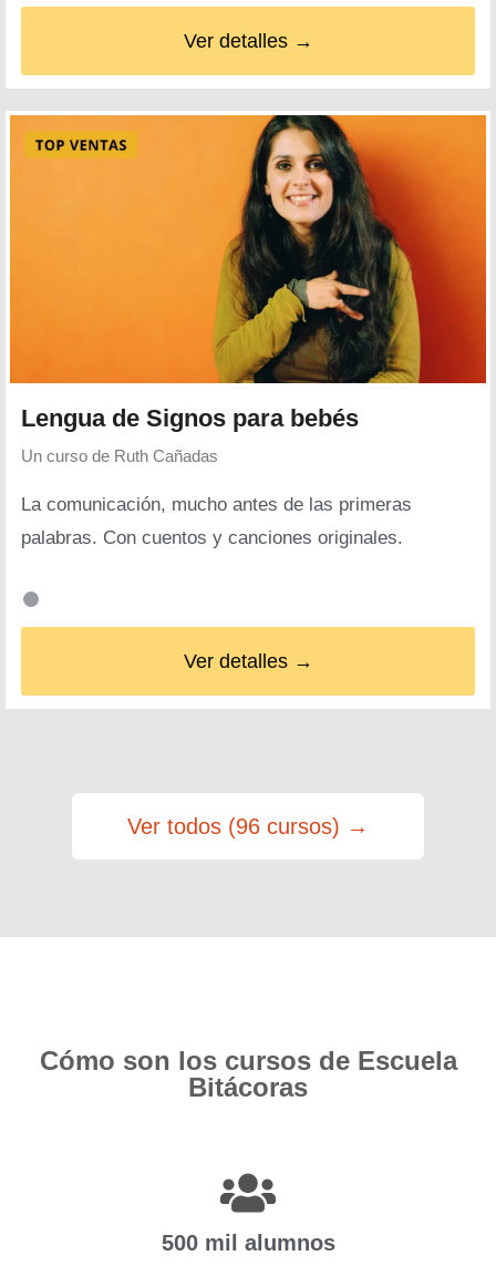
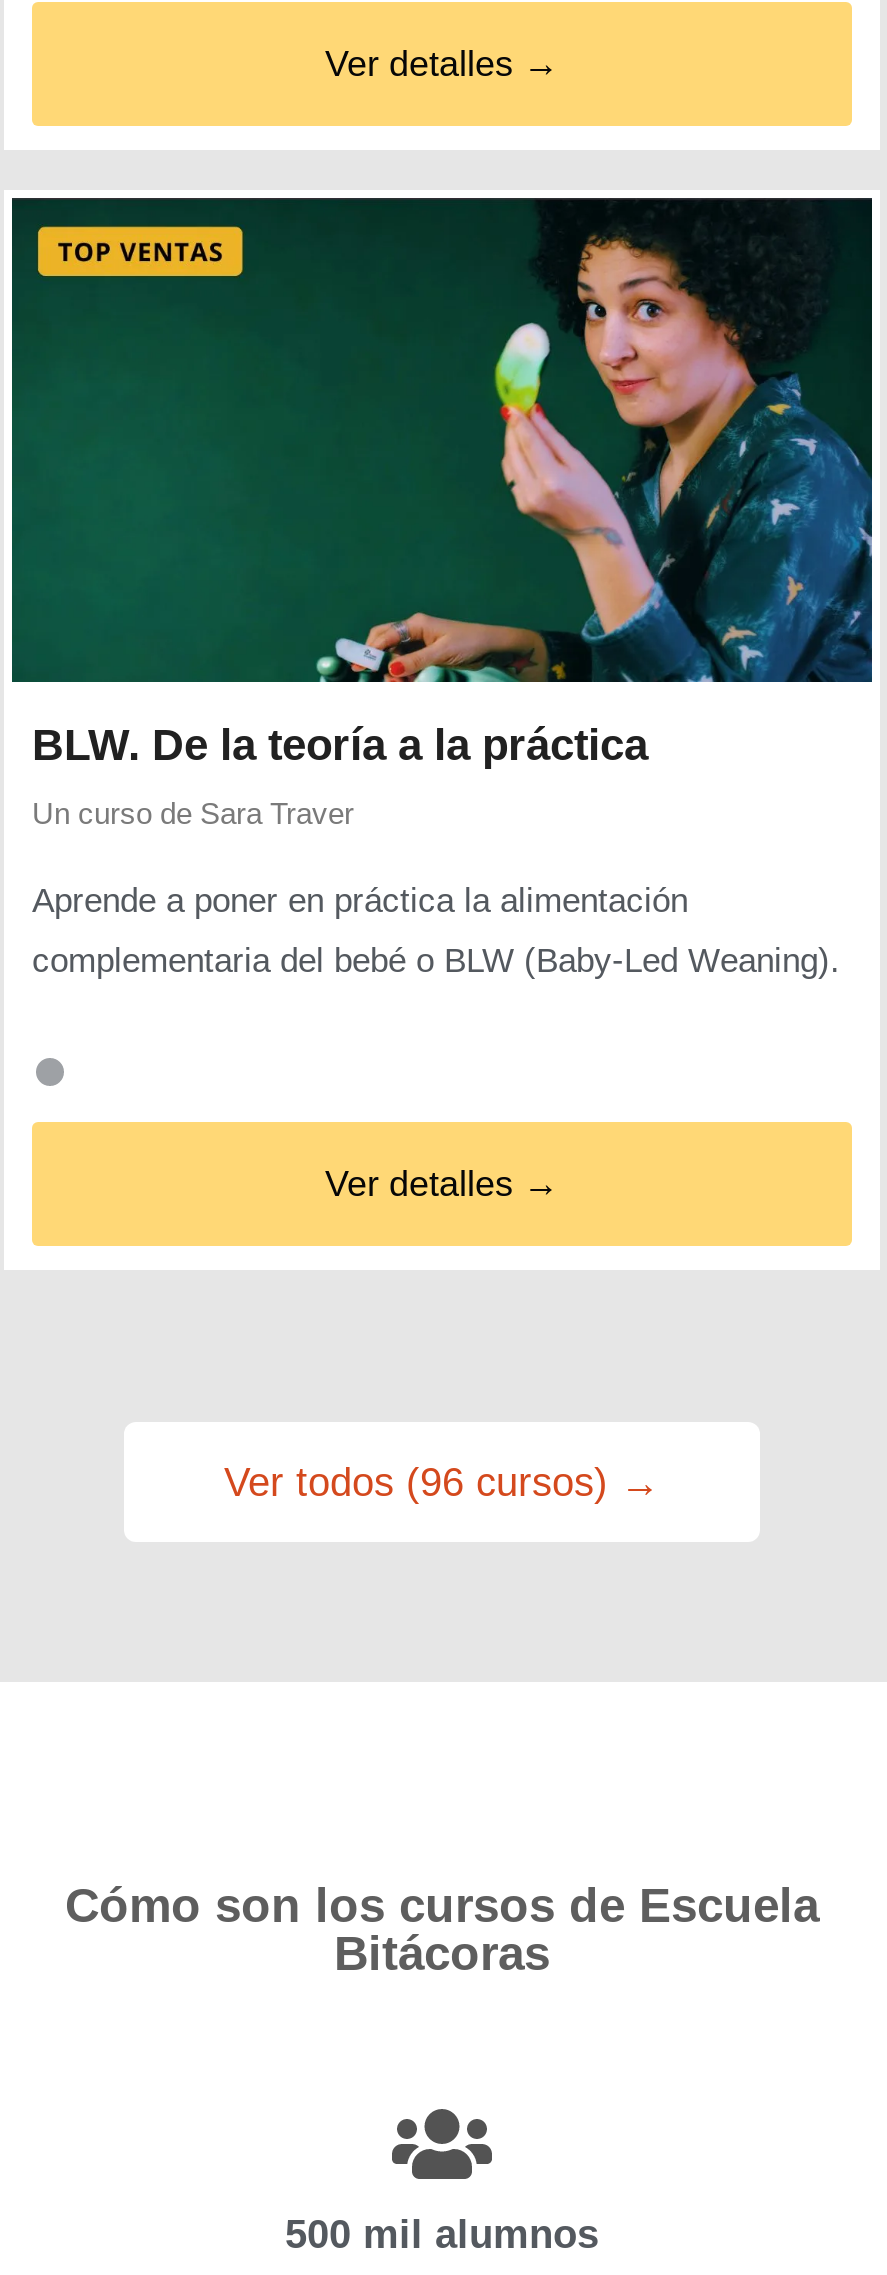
- [image]
- Lengua de Signos para bebés
+ [image]
+ BLW. De la teoría a la práctica

- Un curso de Ruth Cañadas
+ Un curso de Sara Traver

- La comunicación, mucho antes de las primeras
+ Aprende a poner en práctica la alimentación

- palabras. Con cuentos y canciones originales.
+ complementaria del bebé o BLW (Baby-Led Weaning).
